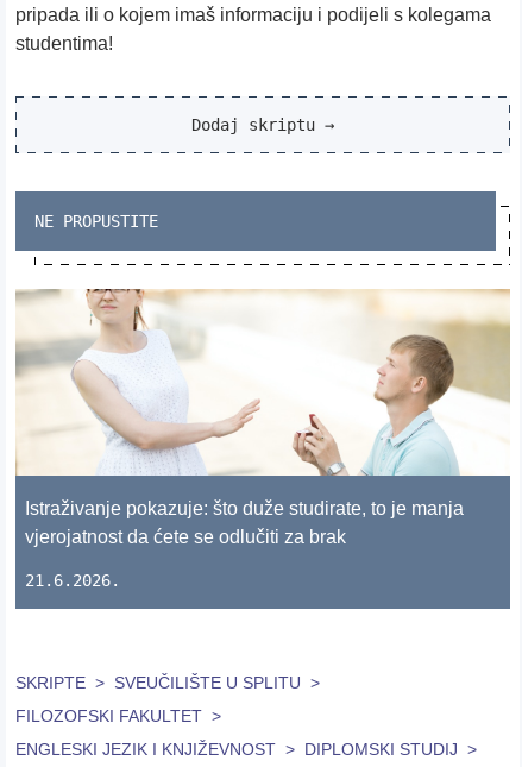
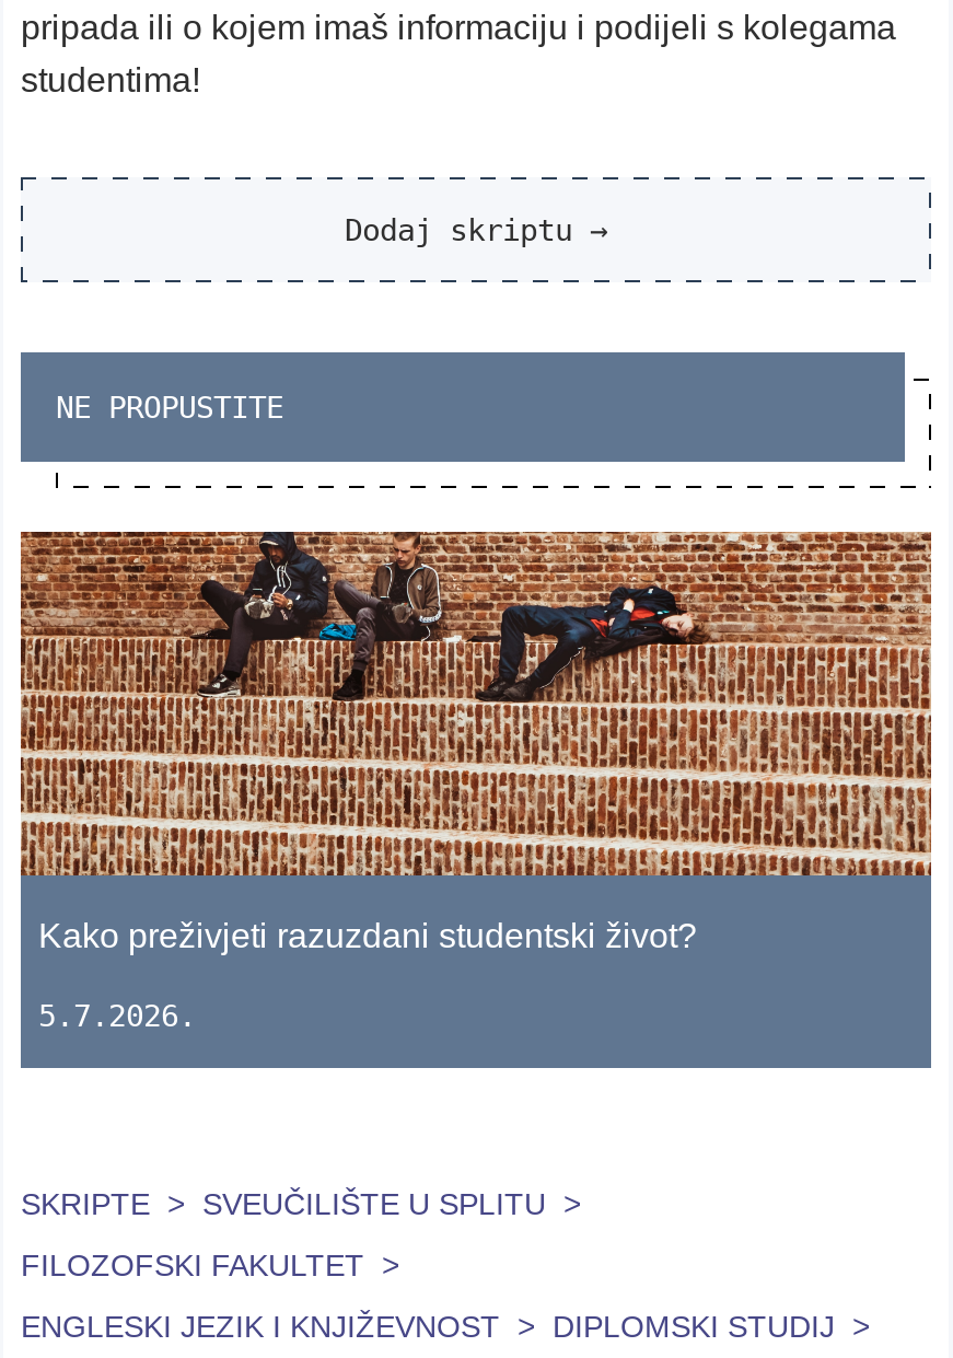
- [image]
- Istraživanje pokazuje: što duže studirate, to je manja
- vjerojatnost da ćete se odlučiti za brak
+ [image]
+ Kako preživjeti razuzdani studentski život?

- 21.6.2026.
+ 5.7.2026.
